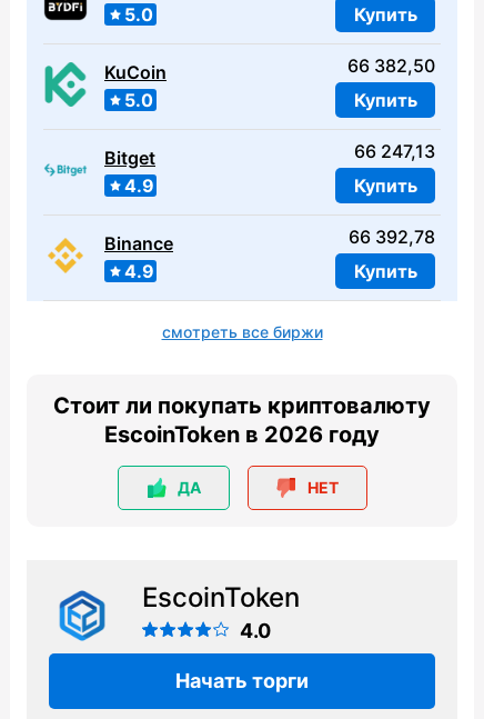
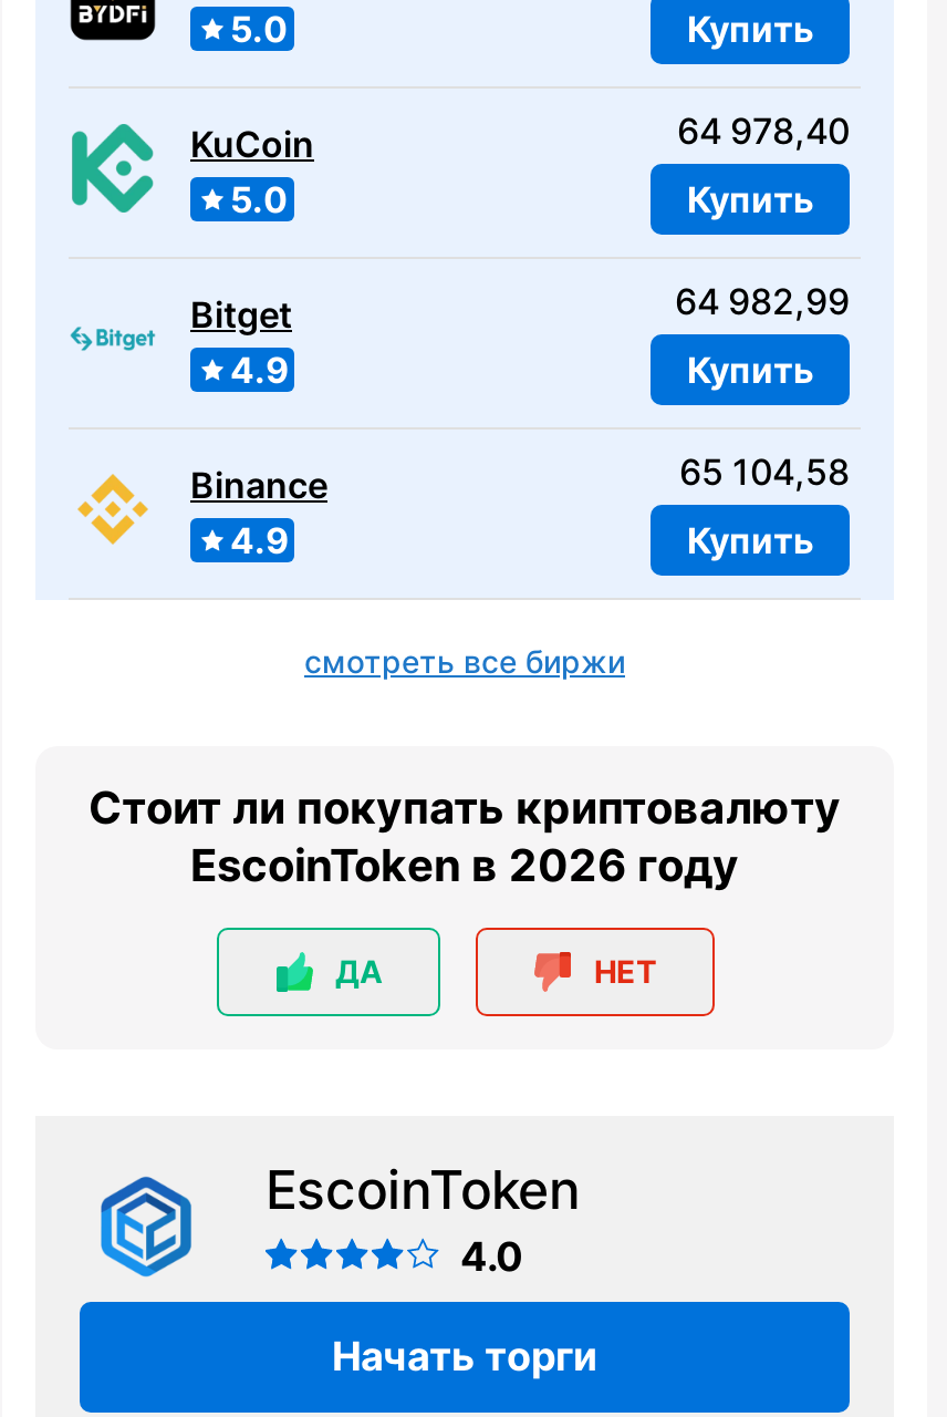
- 66 382,50
+ 64 978,40

- 66 247,13
+ 64 982,99

- 66 392,78
+ 65 104,58
